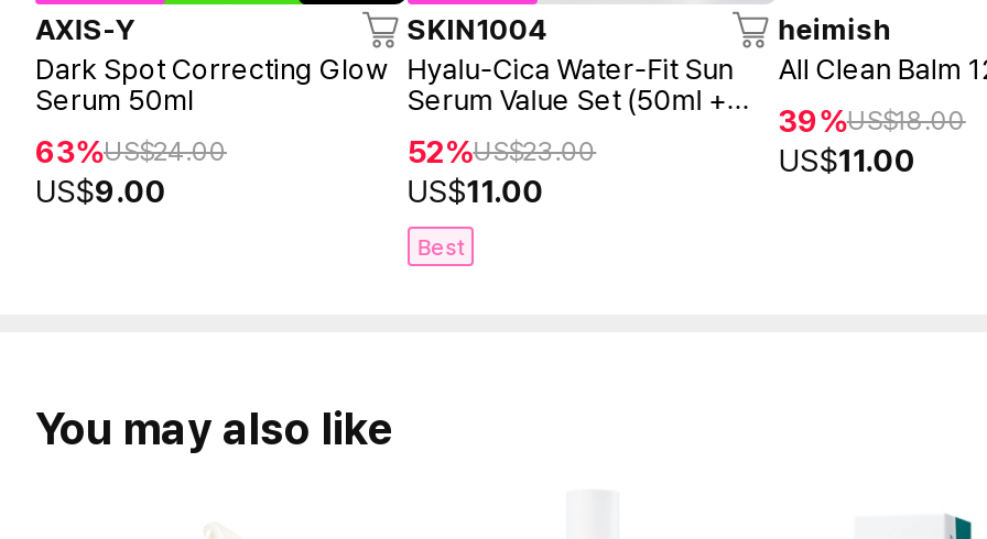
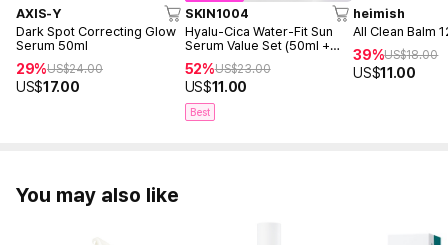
- 63%US$24.00
- US$9.00
+ 29%US$24.00
+ US$17.00
